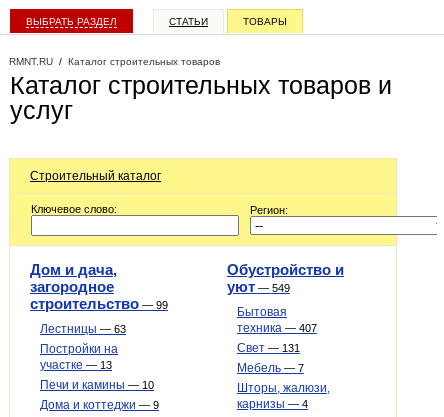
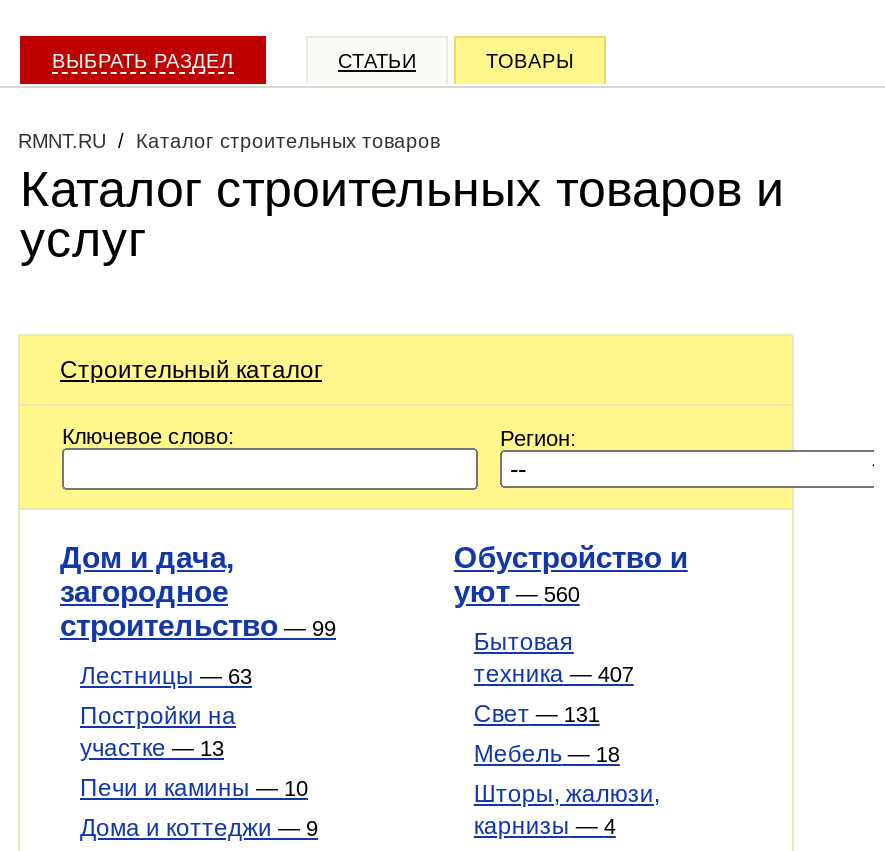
- уют — 549
+ уют — 560

- Мебель — 7
+ Мебель — 18
